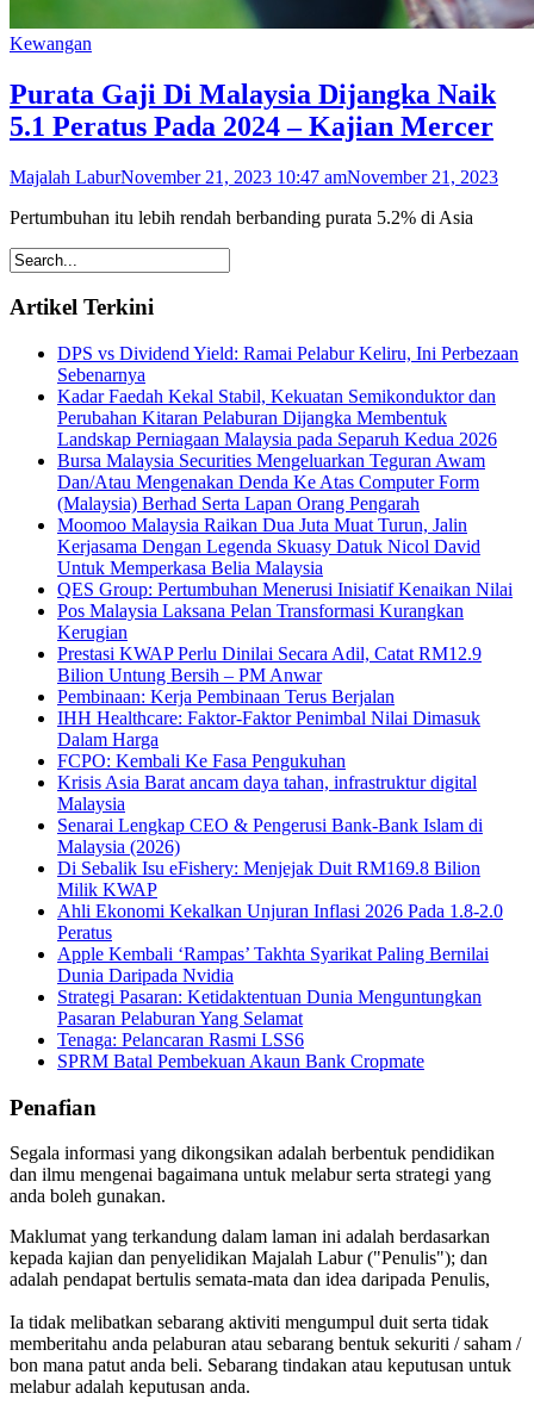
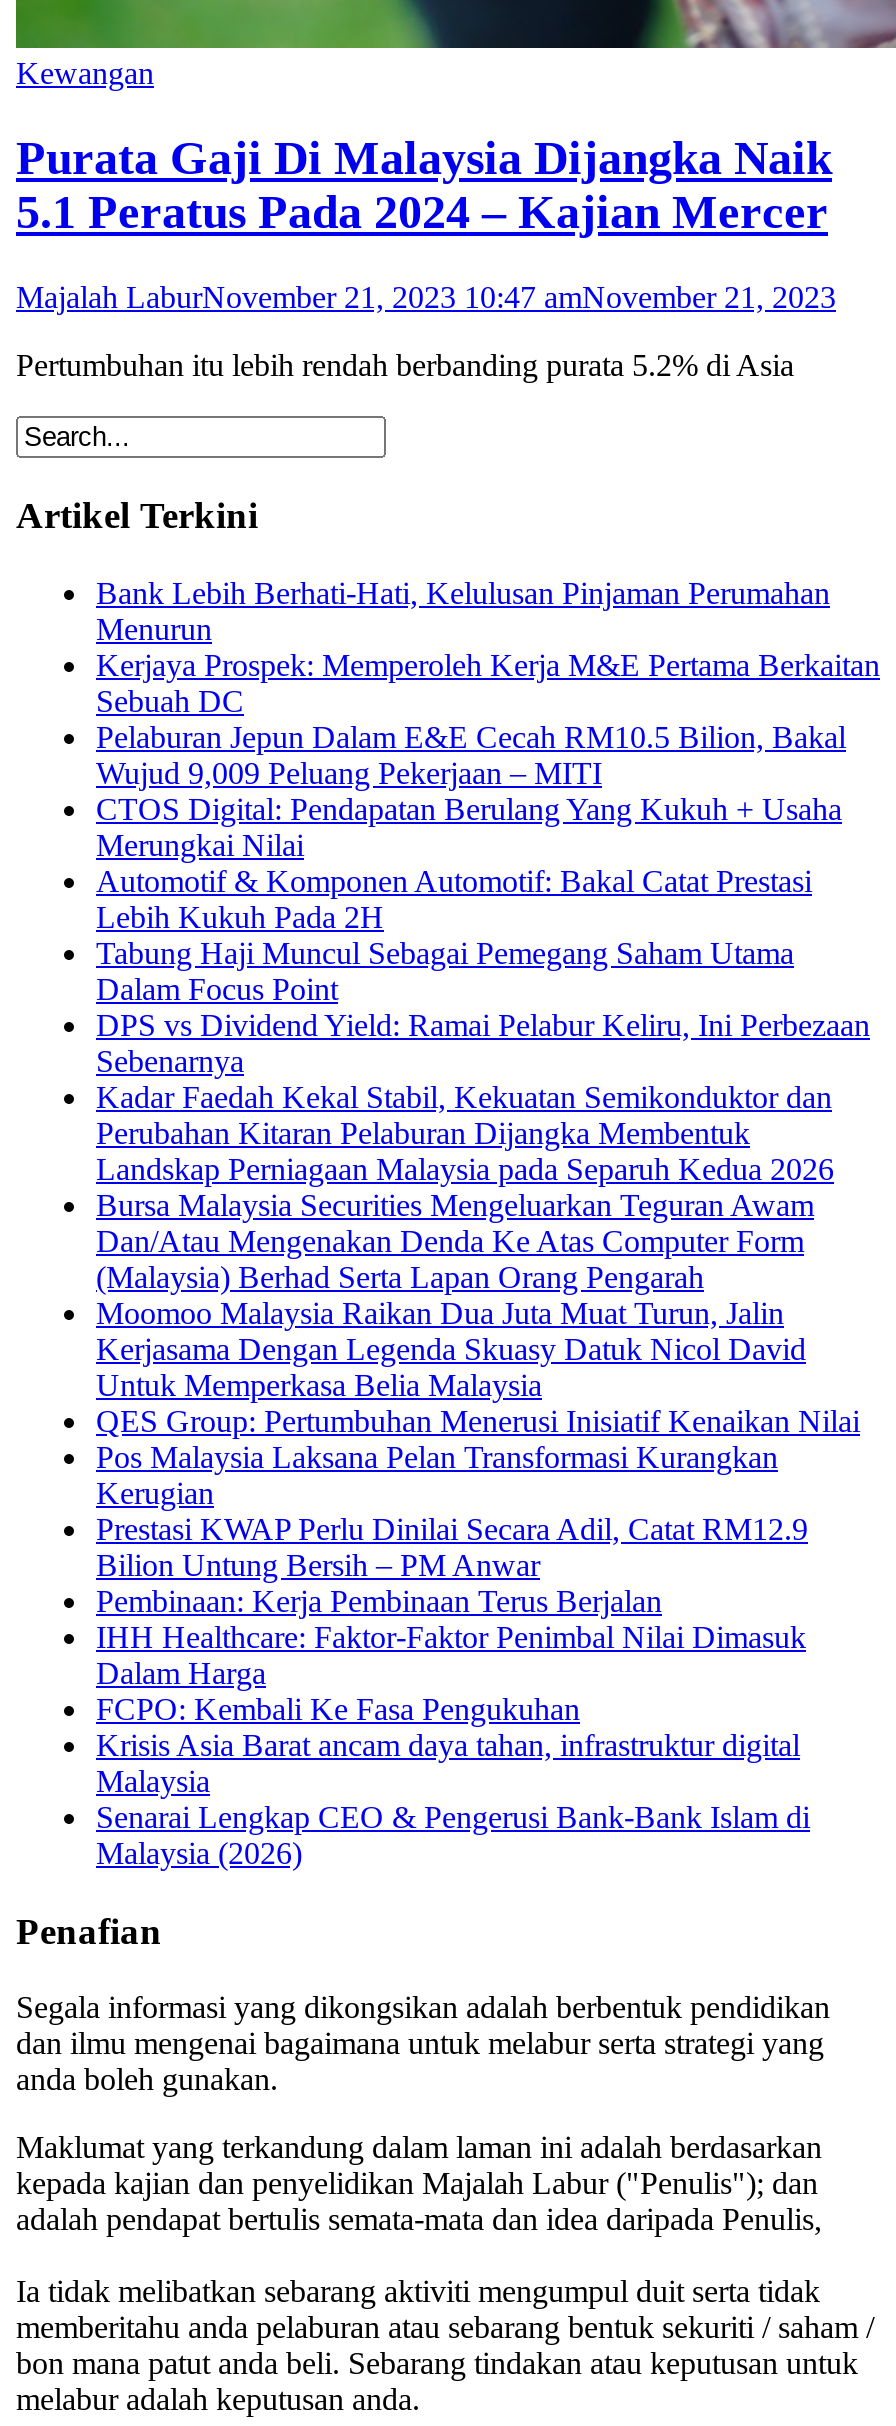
+ Bank Lebih Berhati-Hati, Kelulusan Pinjaman Perumahan
+ Menurun
+ Kerjaya Prospek: Memperoleh Kerja M&E Pertama Berkaitan
+ Sebuah DC
+ Pelaburan Jepun Dalam E&E Cecah RM10.5 Bilion, Bakal
+ Wujud 9,009 Peluang Pekerjaan – MITI
+ CTOS Digital: Pendapatan Berulang Yang Kukuh + Usaha
+ Merungkai Nilai
+ Automotif & Komponen Automotif: Bakal Catat Prestasi
+ Lebih Kukuh Pada 2H
+ Tabung Haji Muncul Sebagai Pemegang Saham Utama
+ Dalam Focus Point

moved down: DPS vs Dividend Yield: Ramai Pelabur Keliru, Ini Perbezaan | Sebenarnya | Kadar Faedah Kekal Stabil, Kekuatan Semikonduktor dan | ... | Senarai Lengkap CEO & Pengerusi Bank-Bank Islam di | Malaysia (2026)

- Di Sebalik Isu eFishery: Menjejak Duit RM169.8 Bilion
- Milik KWAP
- Ahli Ekonomi Kekalkan Unjuran Inflasi 2026 Pada 1.8-2.0
- Peratus
- Apple Kembali ‘Rampas’ Takhta Syarikat Paling Bernilai
- Dunia Daripada Nvidia
- Strategi Pasaran: Ketidaktentuan Dunia Menguntungkan
- Pasaran Pelaburan Yang Selamat
- Tenaga: Pelancaran Rasmi LSS6
- SPRM Batal Pembekuan Akaun Bank Cropmate
